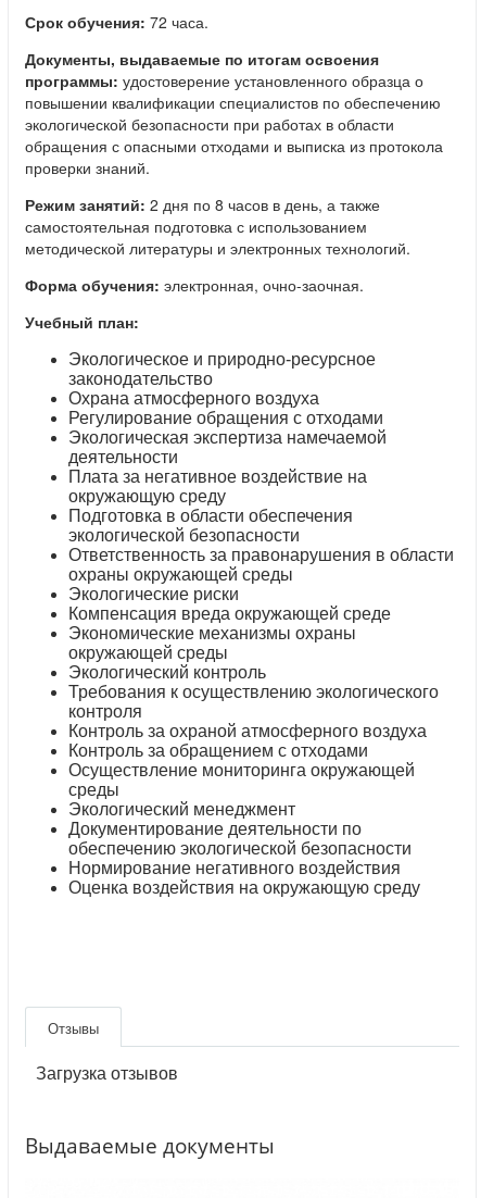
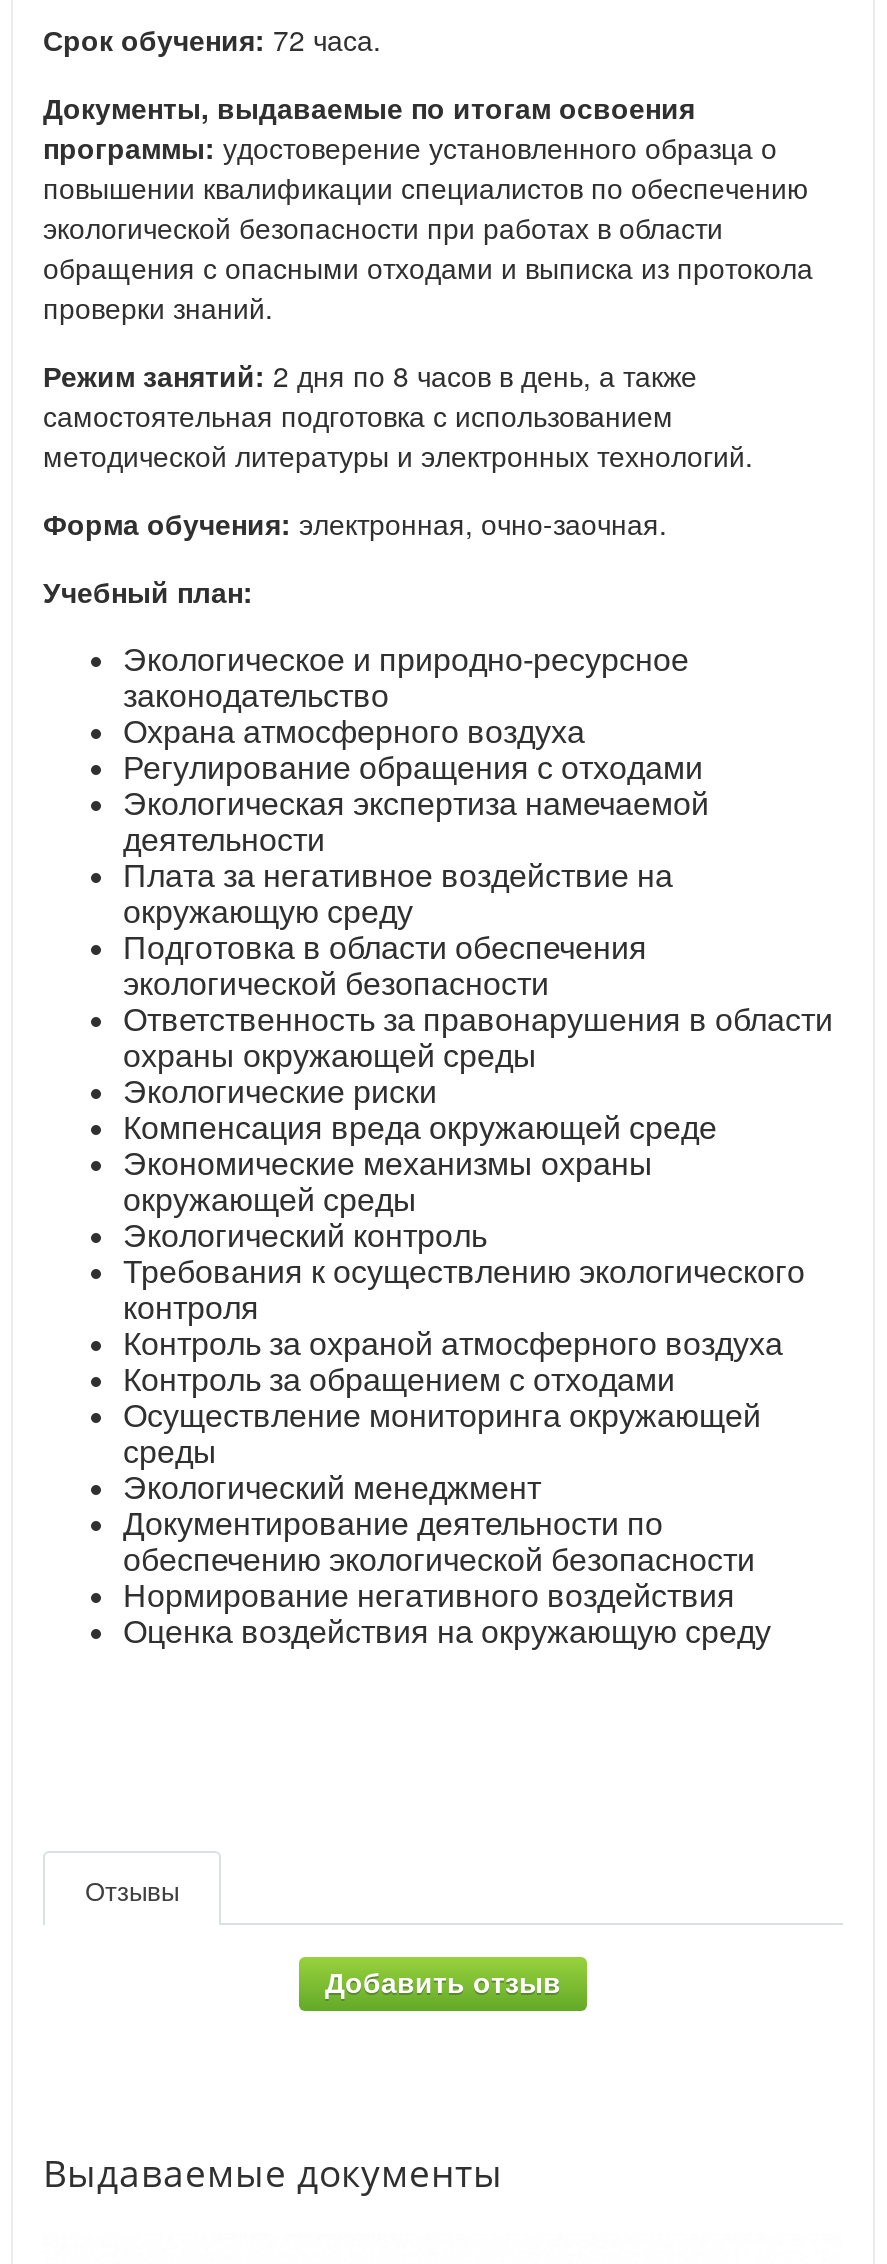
- Загрузка отзывов
+ Добавить отзыв
